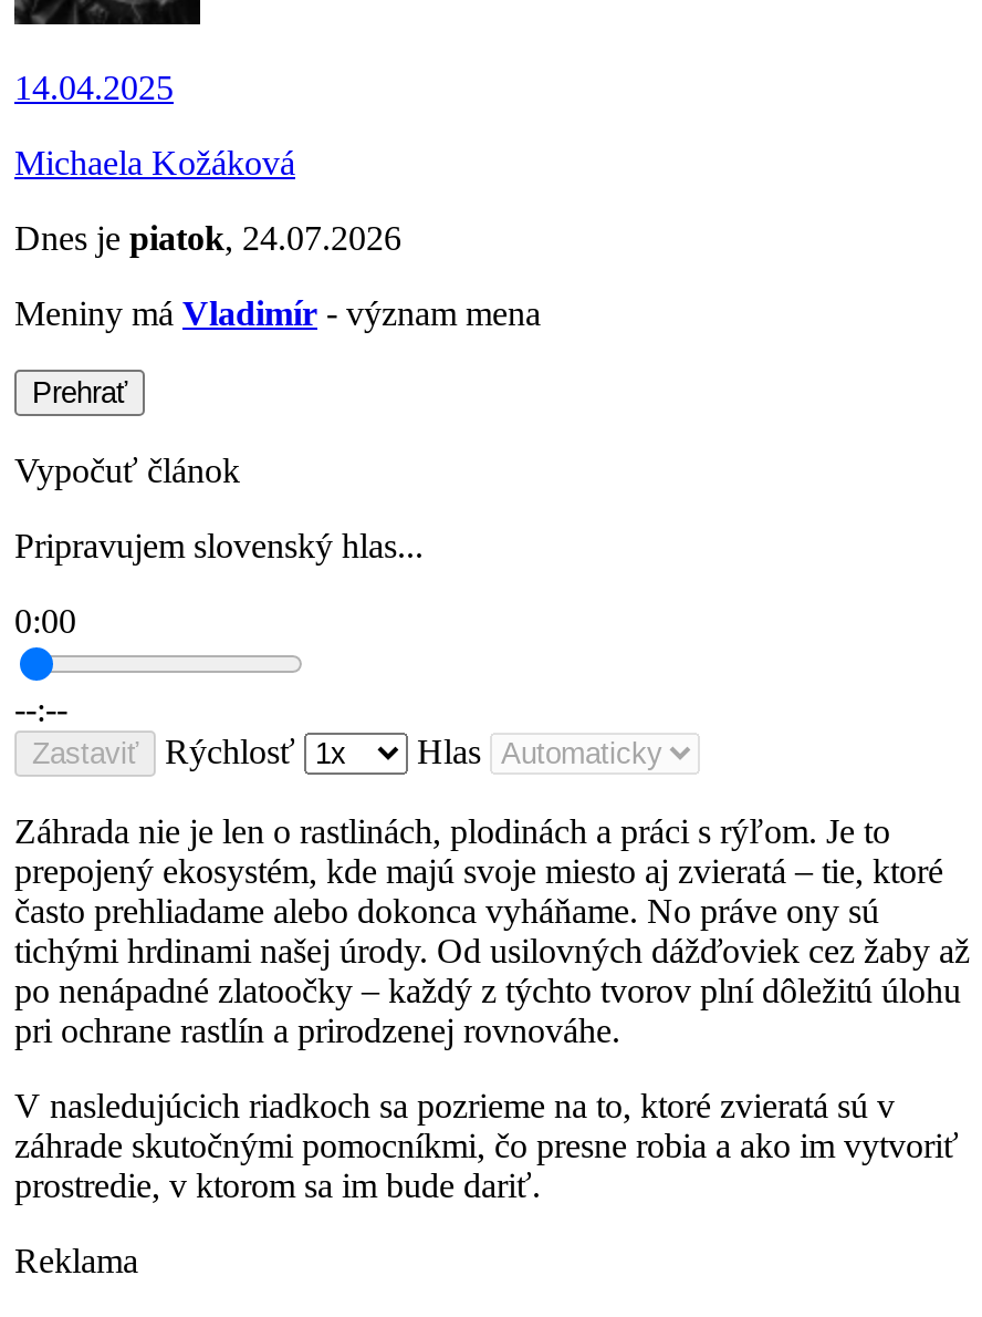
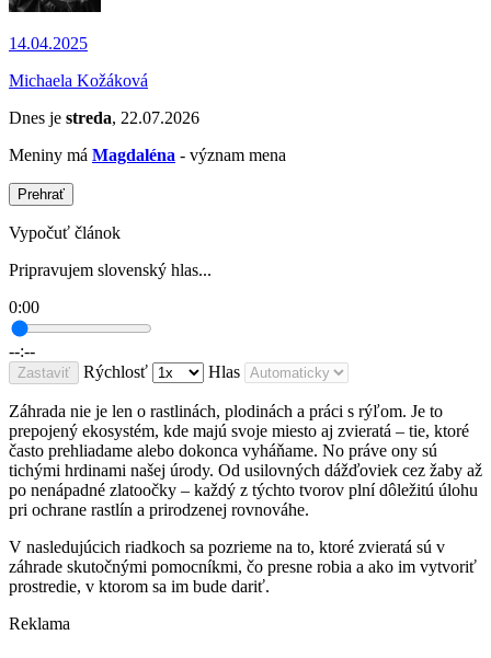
- Dnes je piatok, 24.07.2026
+ Dnes je streda, 22.07.2026

- Meniny má Vladimír - význam mena
+ Meniny má Magdaléna - význam mena
